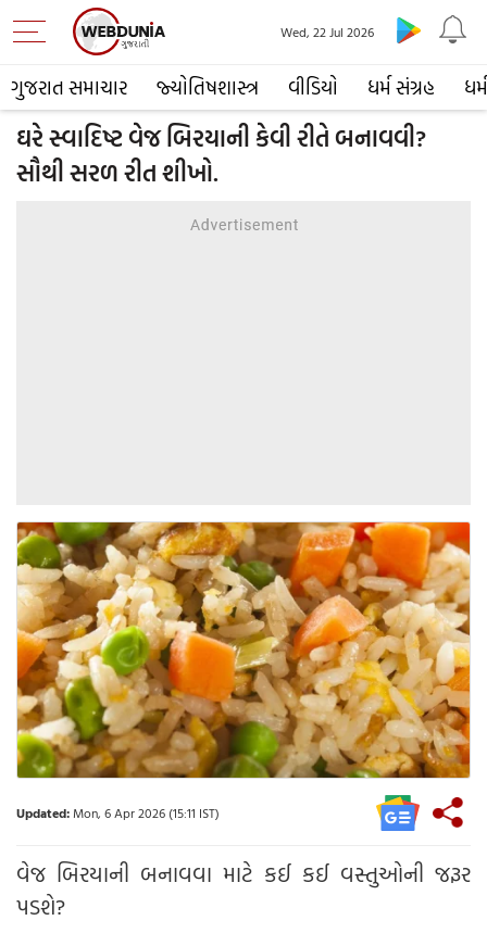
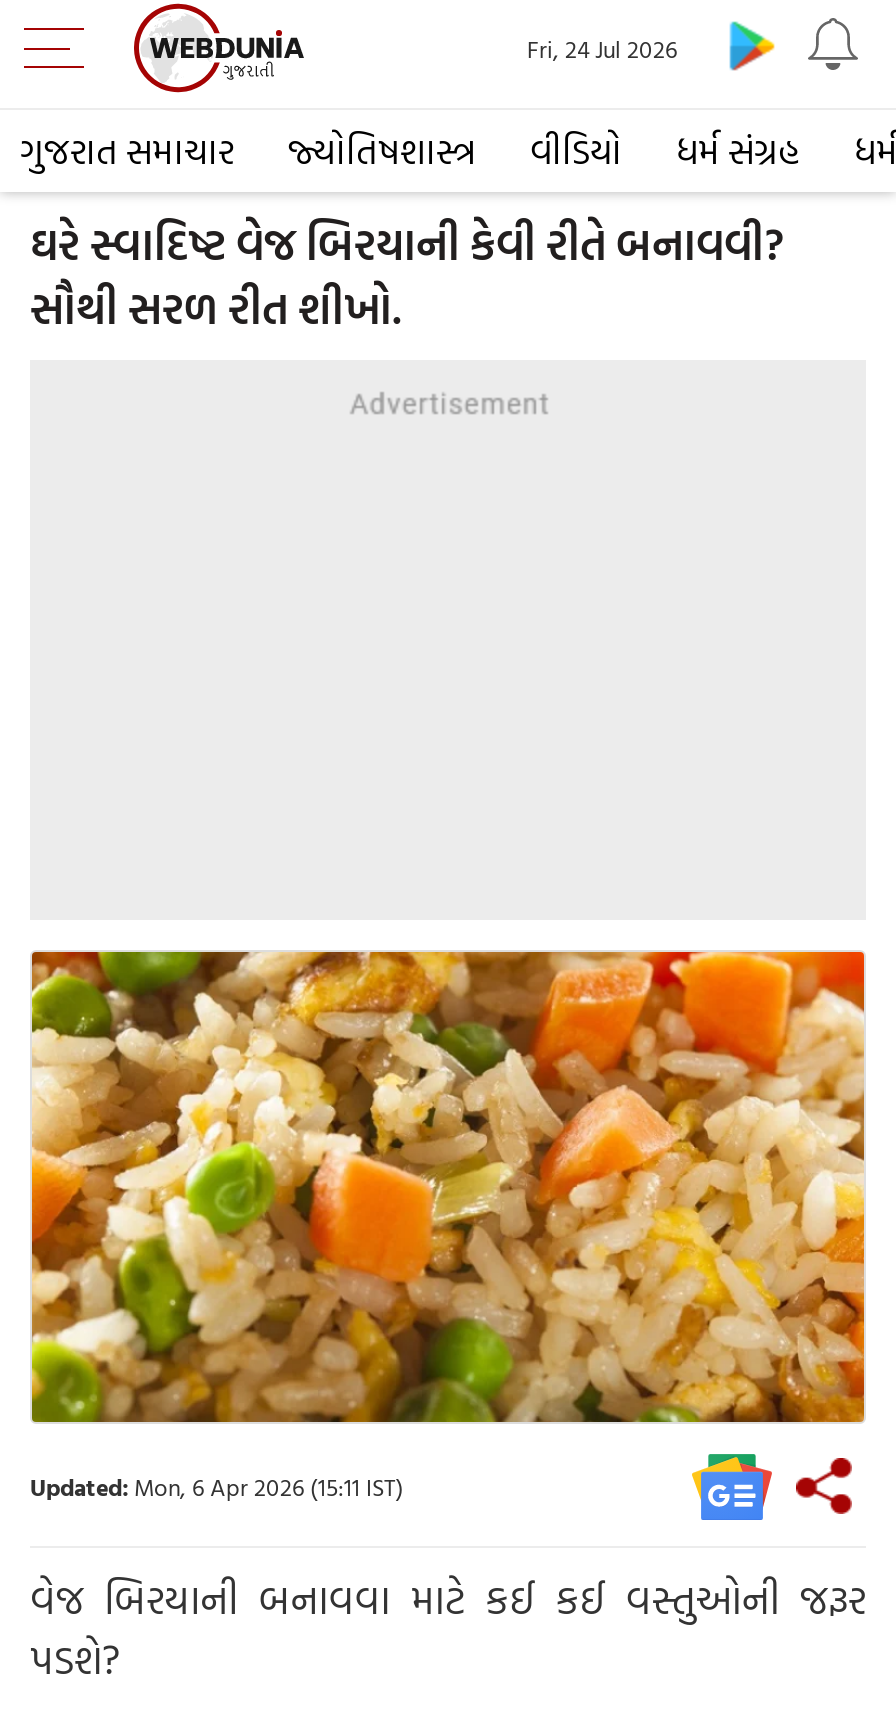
- Wed, 22 Jul 2026
+ Fri, 24 Jul 2026
